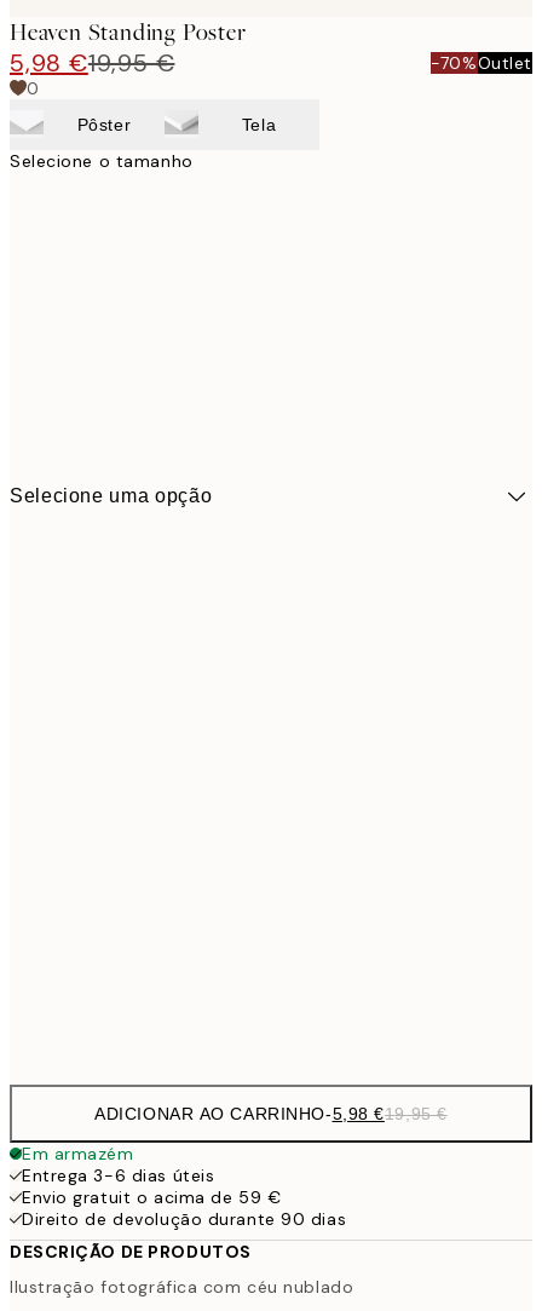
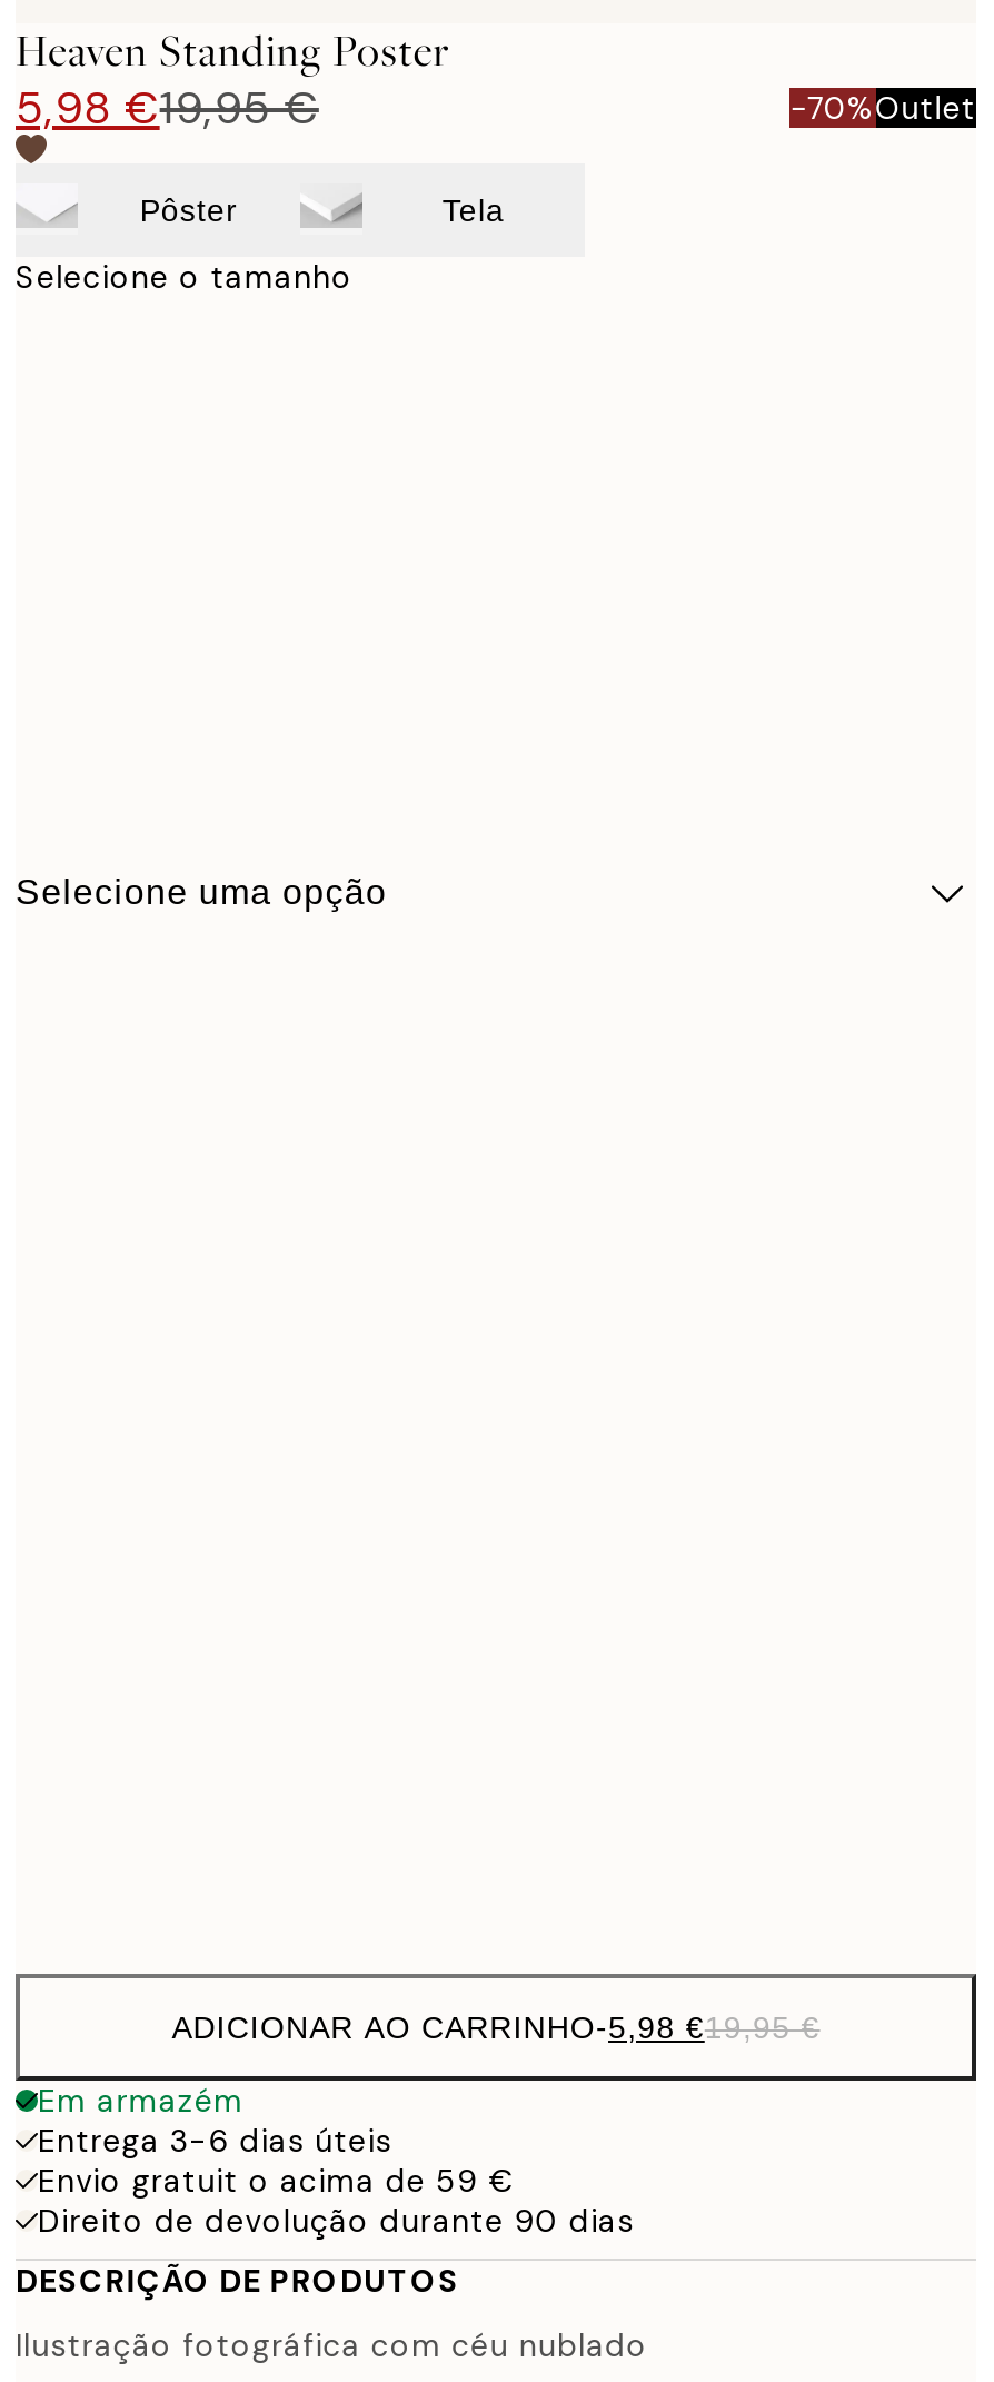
- 0
